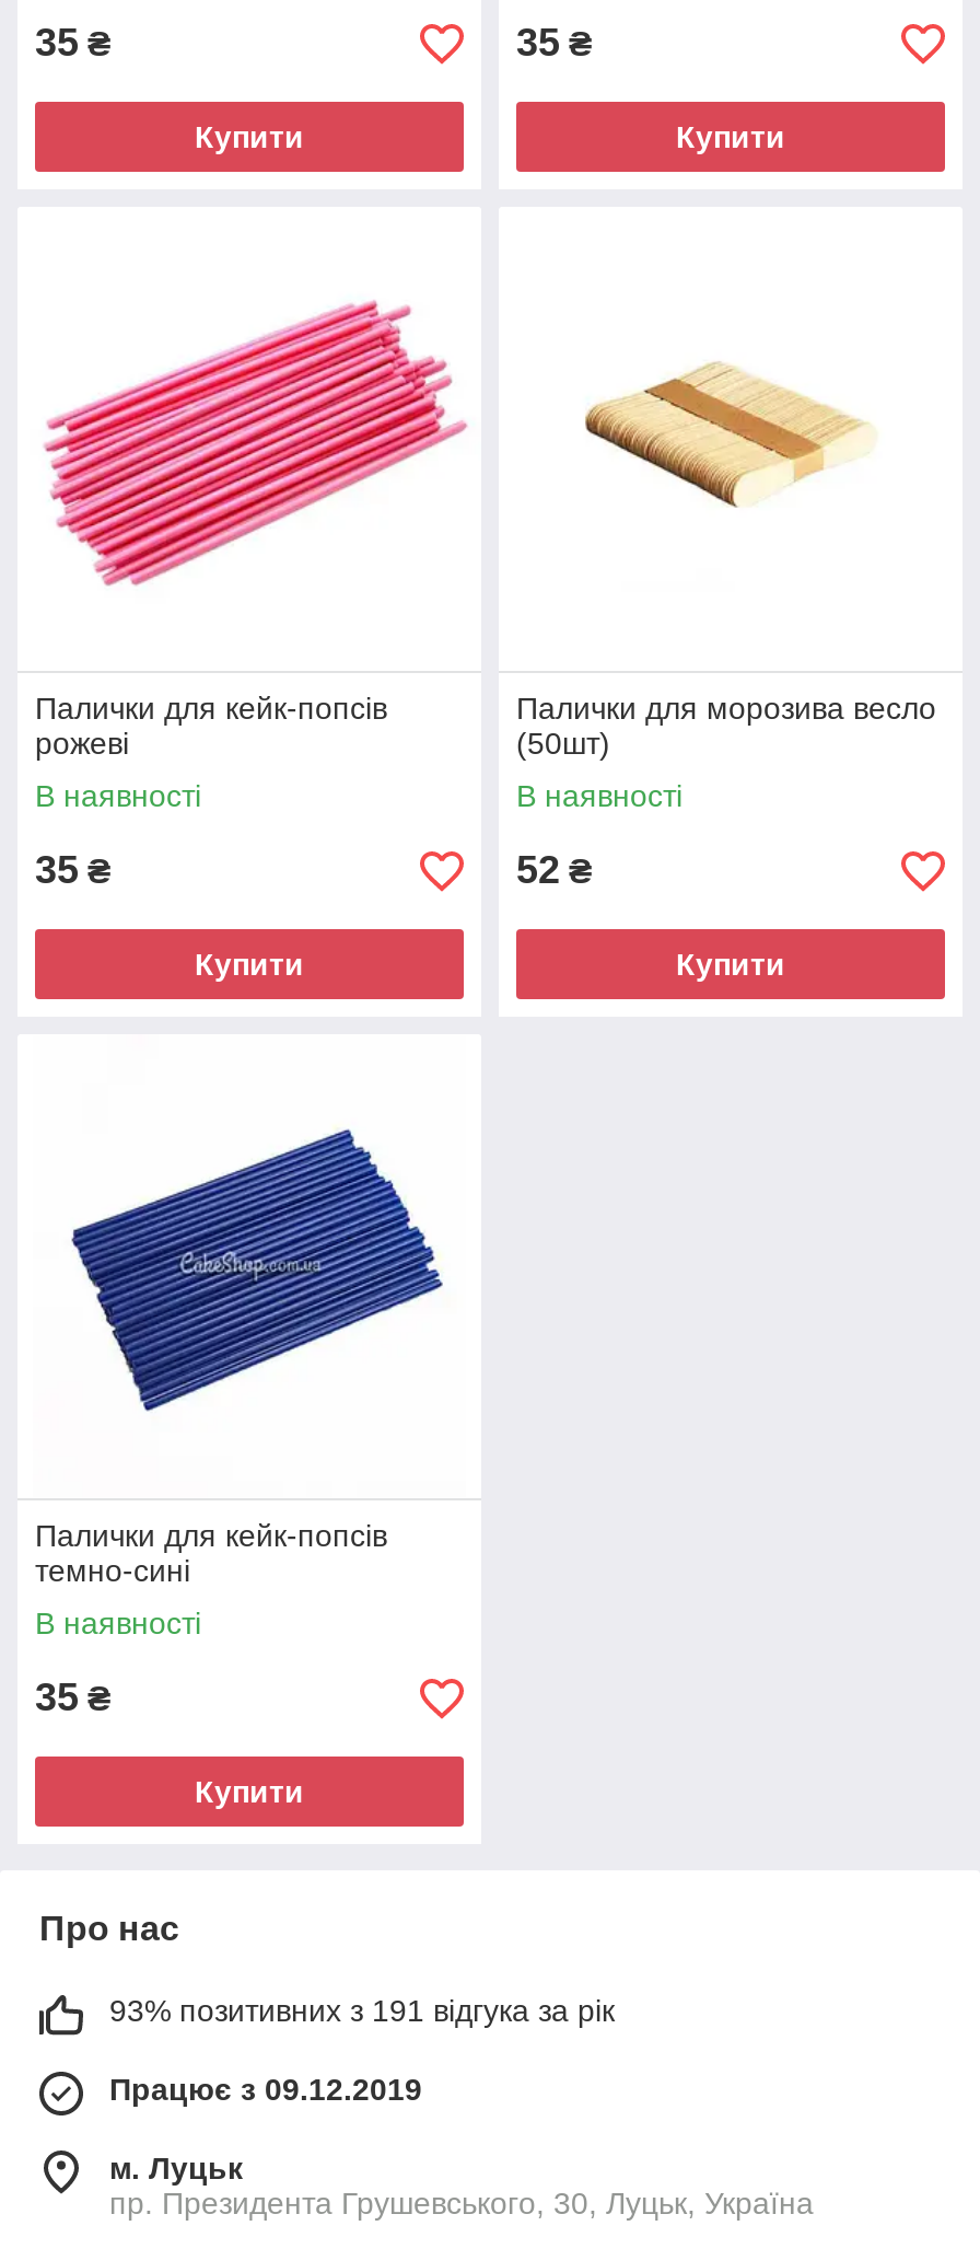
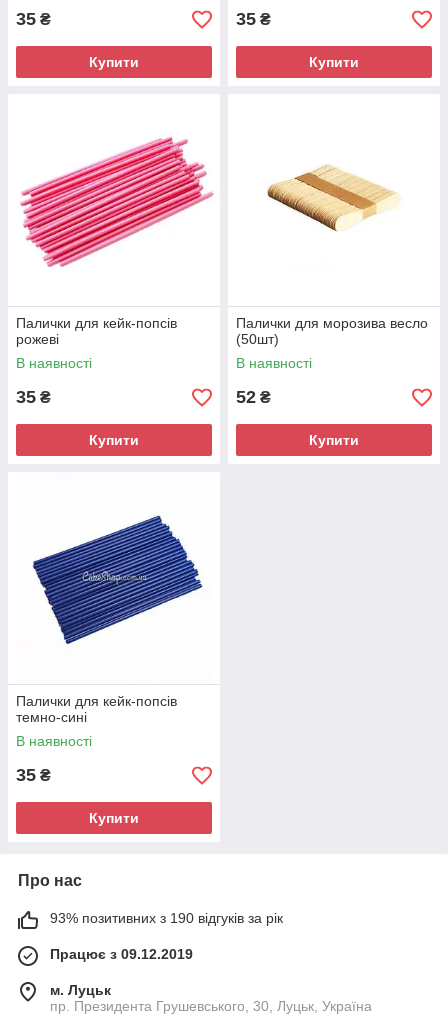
- 93% позитивних з 191 відгука за рік
+ 93% позитивних з 190 відгуків за рік
